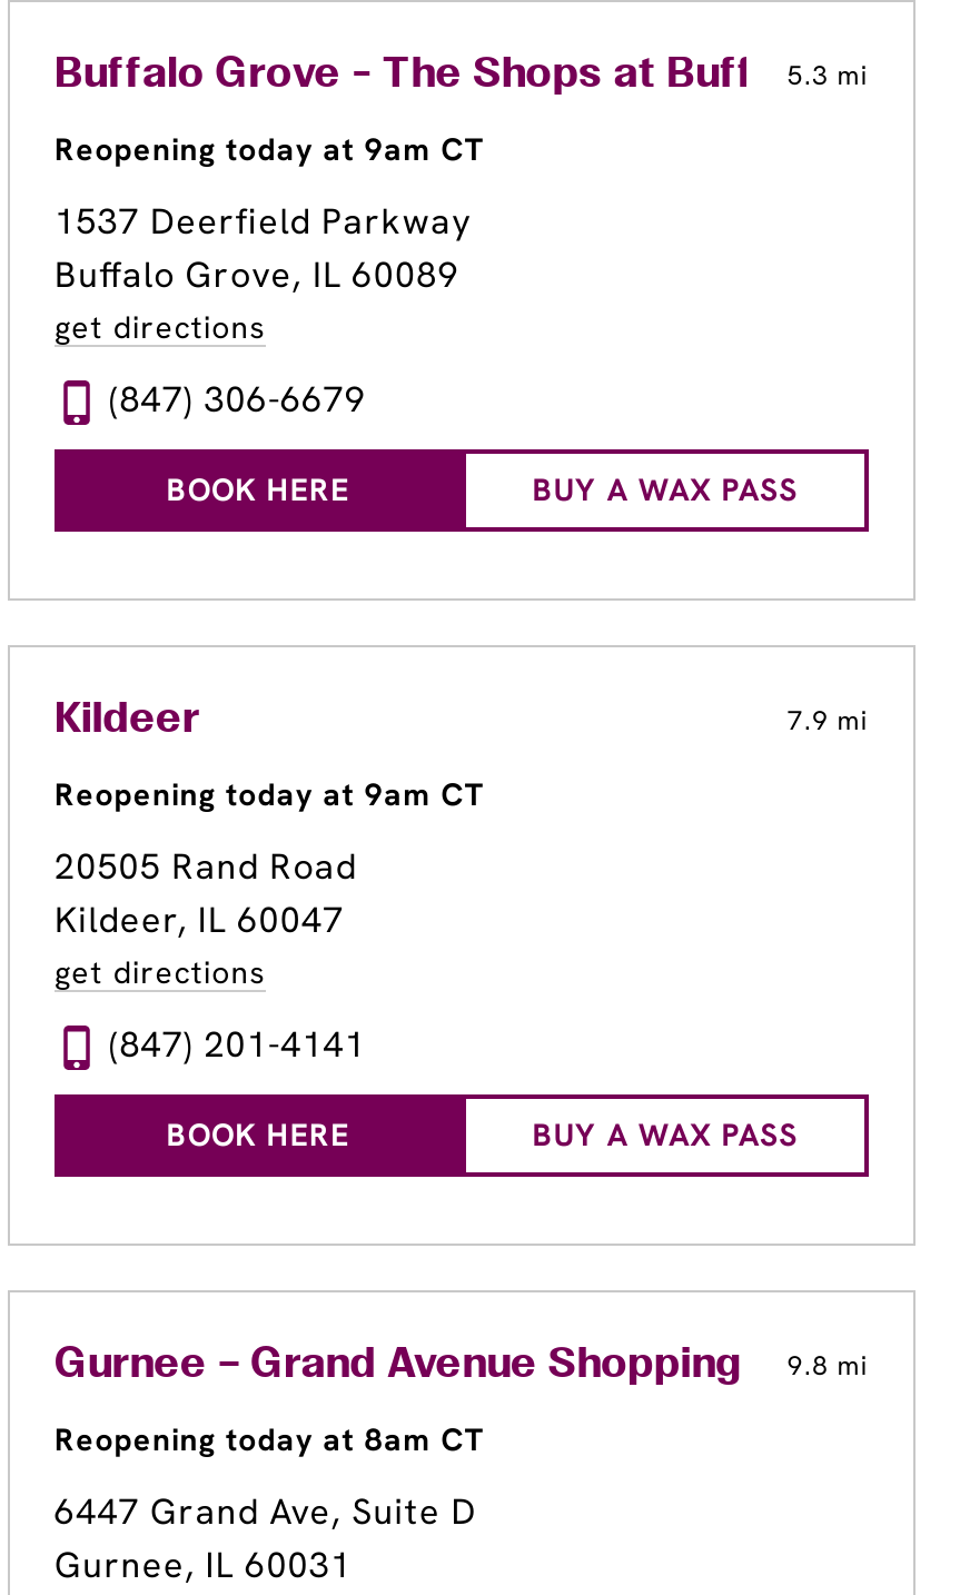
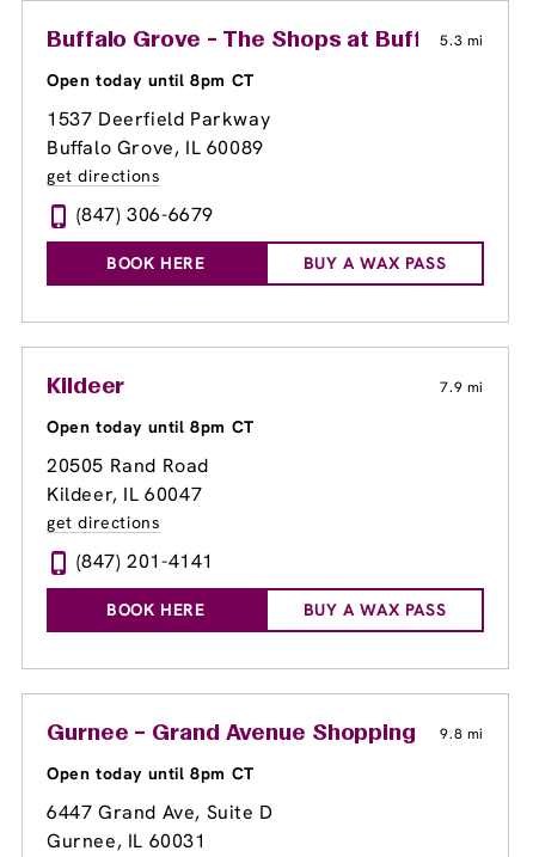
- Reopening today at 9am CT
+ Open today until 8pm CT

- Reopening today at 9am CT
+ Open today until 8pm CT

- Reopening today at 8am CT
+ Open today until 8pm CT
